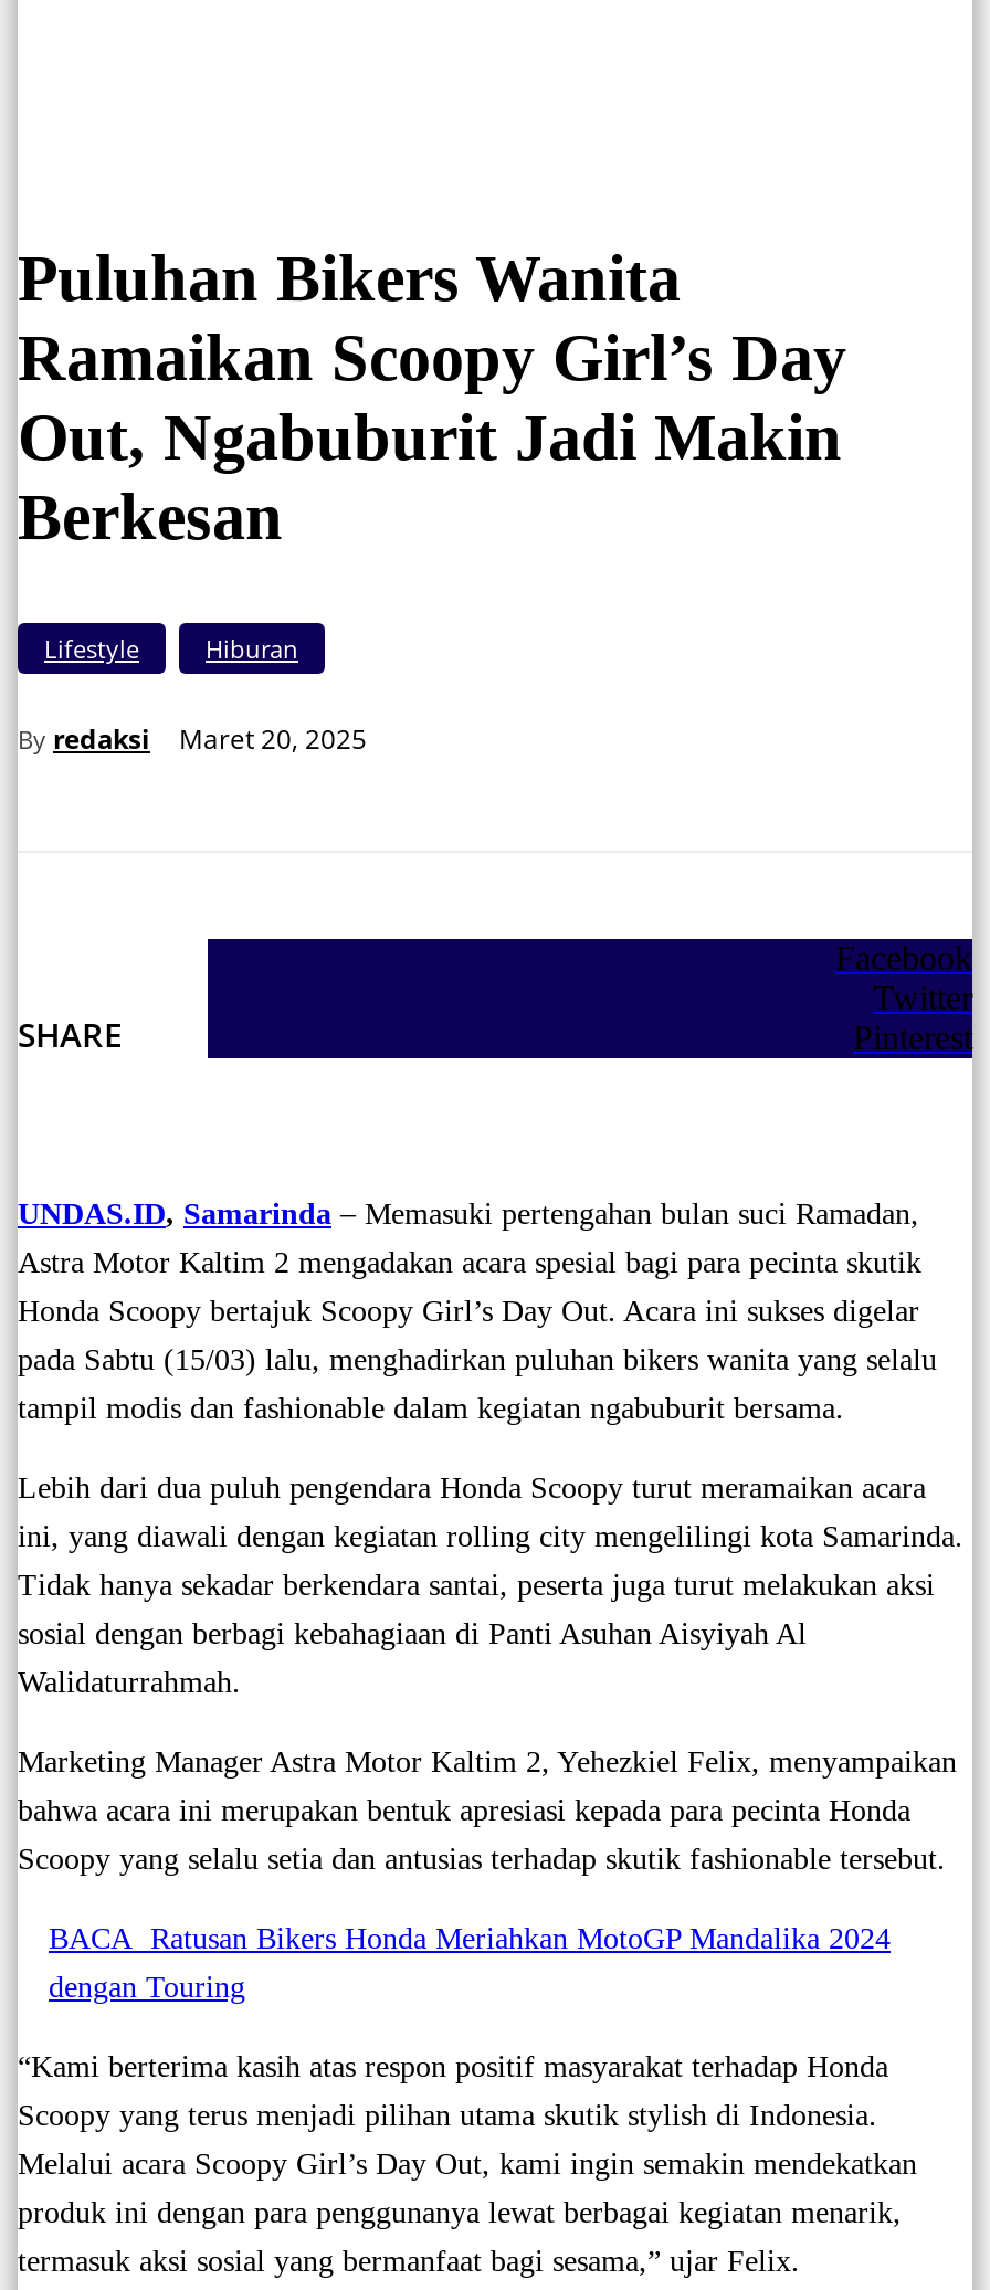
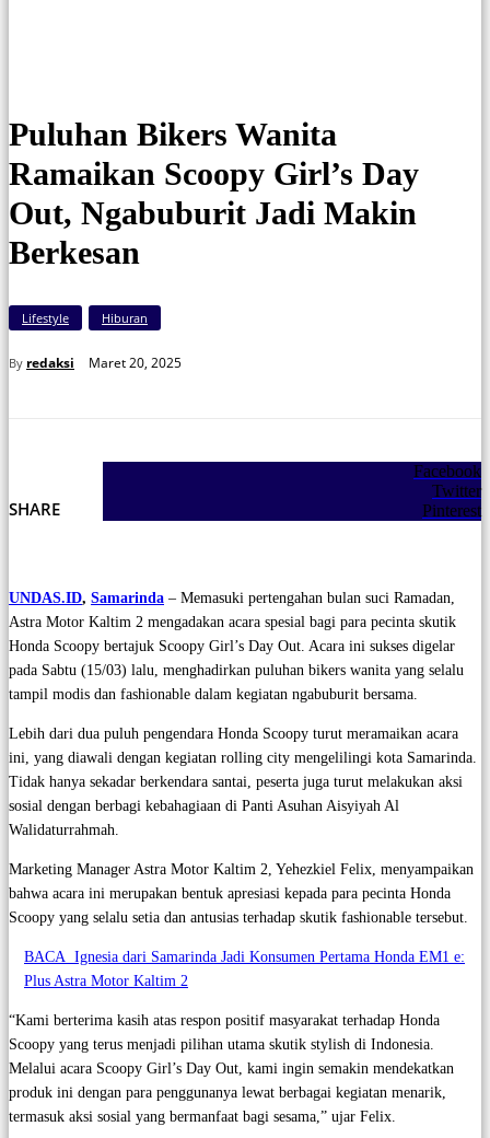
- BACA Ratusan Bikers Honda Meriahkan MotoGP Mandalika 2024
+ BACA Ignesia dari Samarinda Jadi Konsumen Pertama Honda EM1 e:

- dengan Touring
+ Plus Astra Motor Kaltim 2
